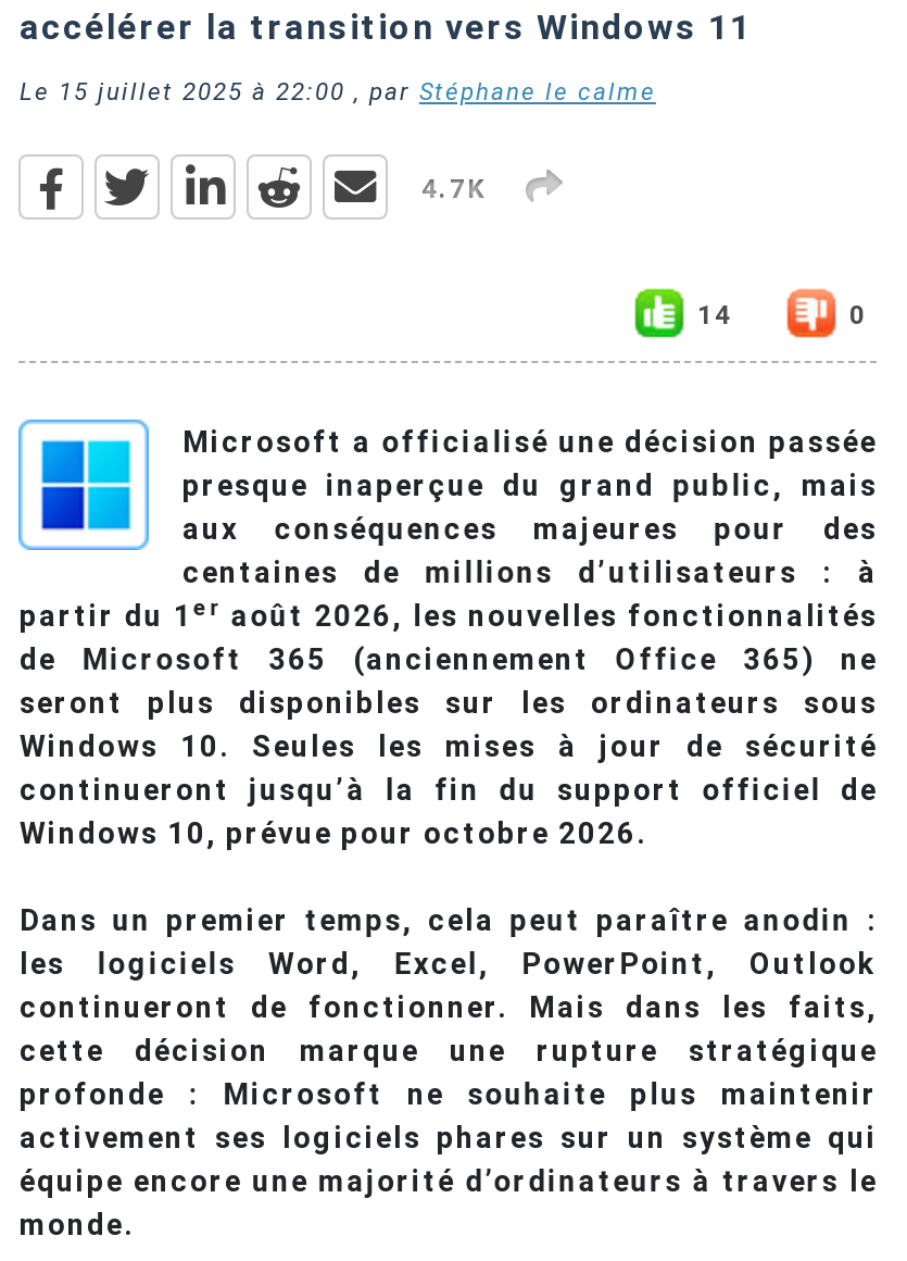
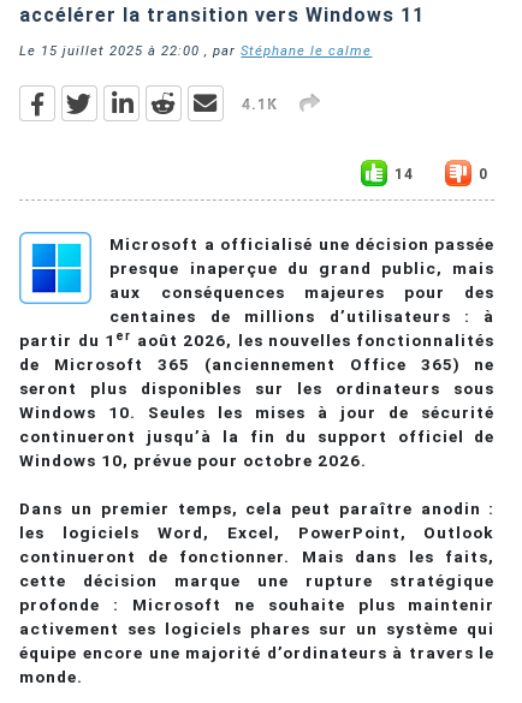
- 4.7K
+ 4.1K
